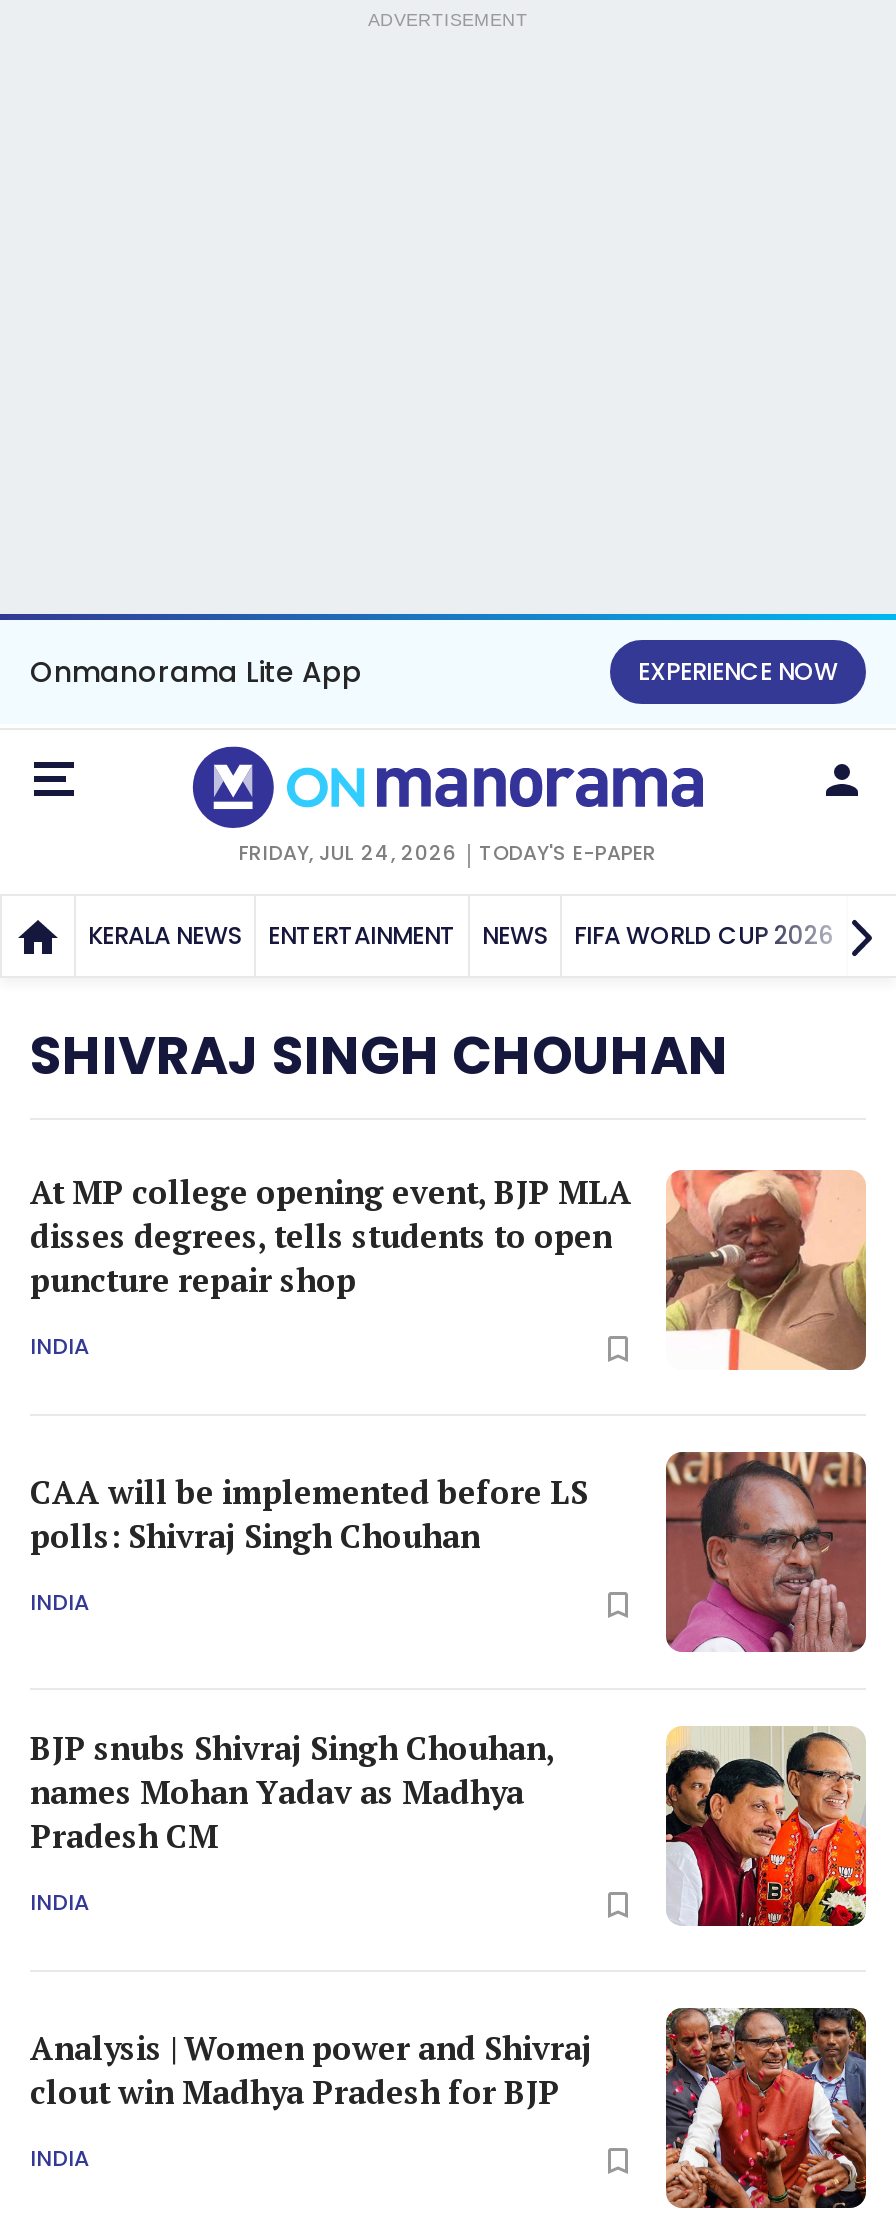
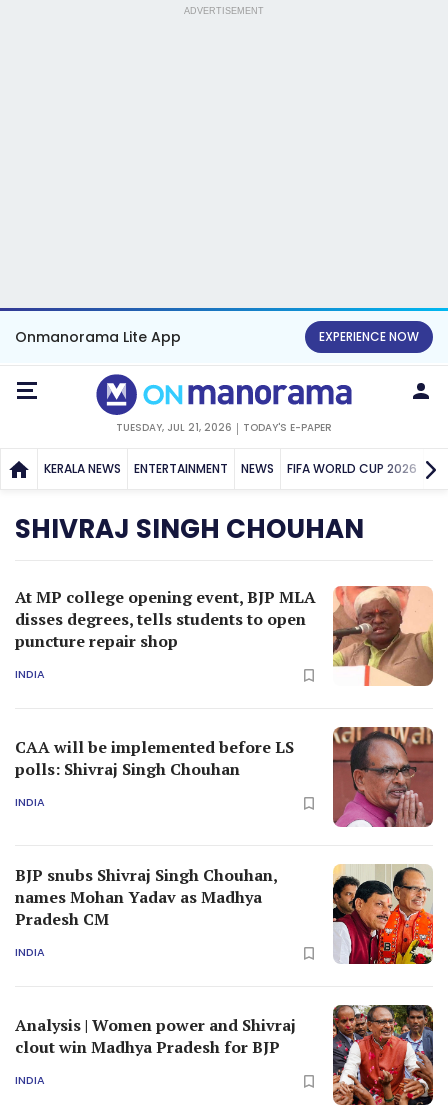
- FRIDAY, JUL 24, 2026 TODAY'S E-PAPER
+ TUESDAY, JUL 21, 2026 TODAY'S E-PAPER
